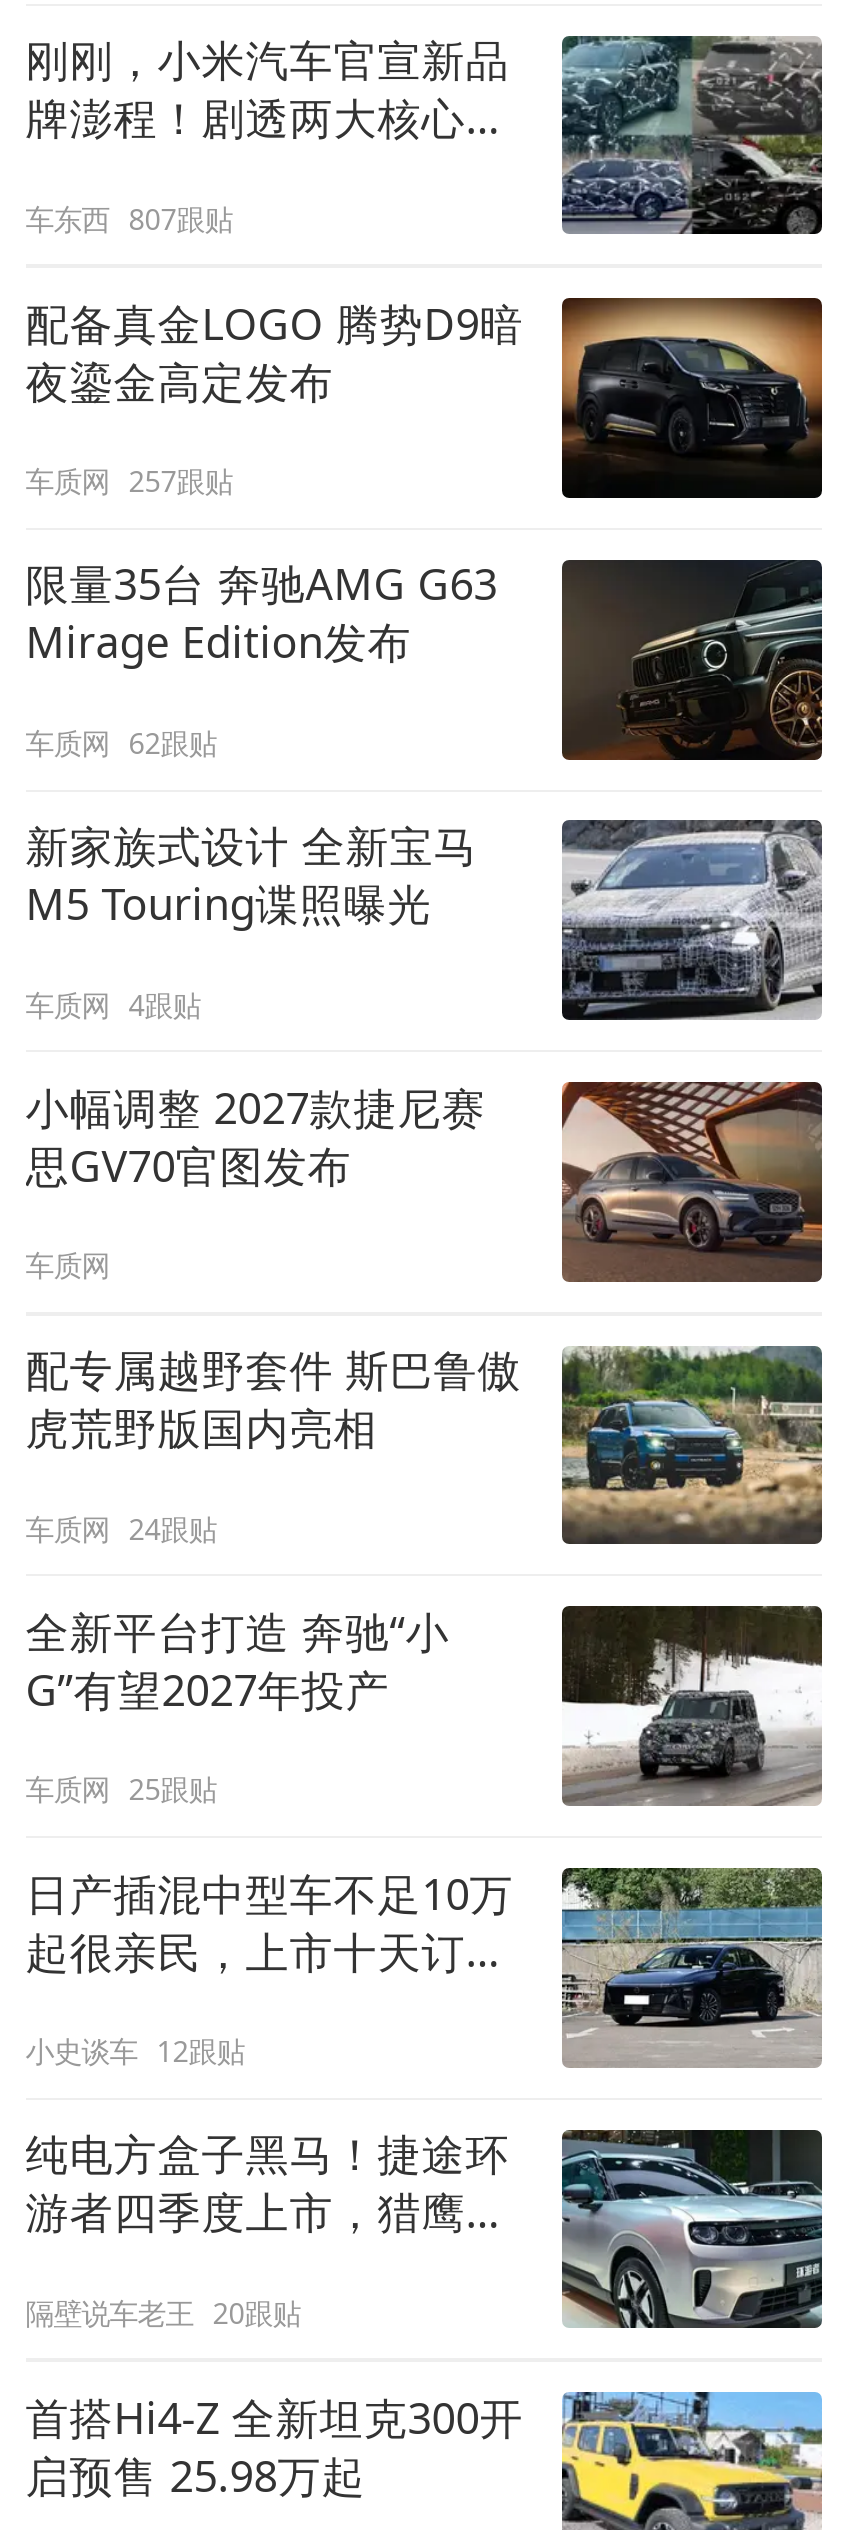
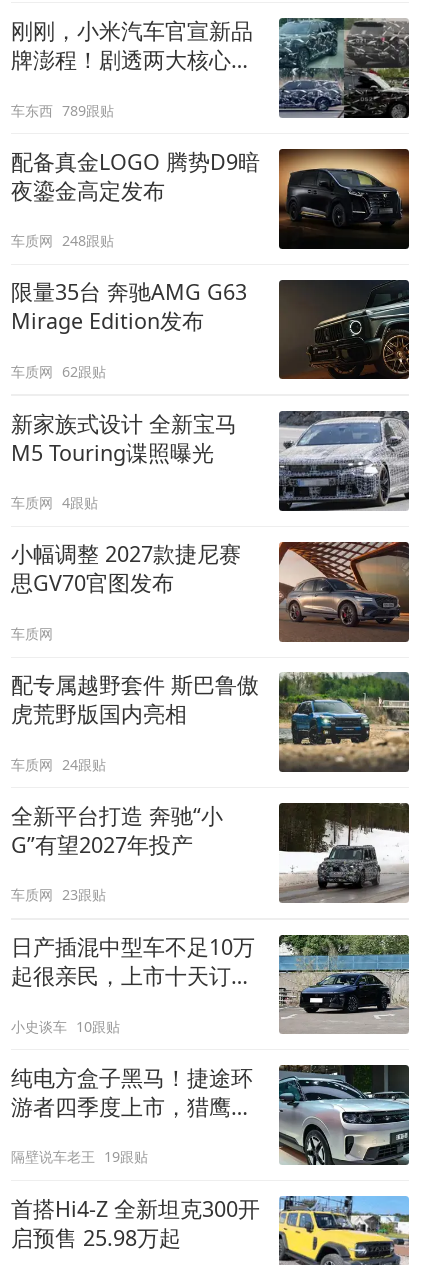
- 车东西 807跟贴
+ 车东西 789跟贴

- 车质网 257跟贴
+ 车质网 248跟贴

- 车质网 25跟贴
+ 车质网 23跟贴

- 小史谈车 12跟贴
+ 小史谈车 10跟贴

- 隔壁说车老王 20跟贴
+ 隔壁说车老王 19跟贴
